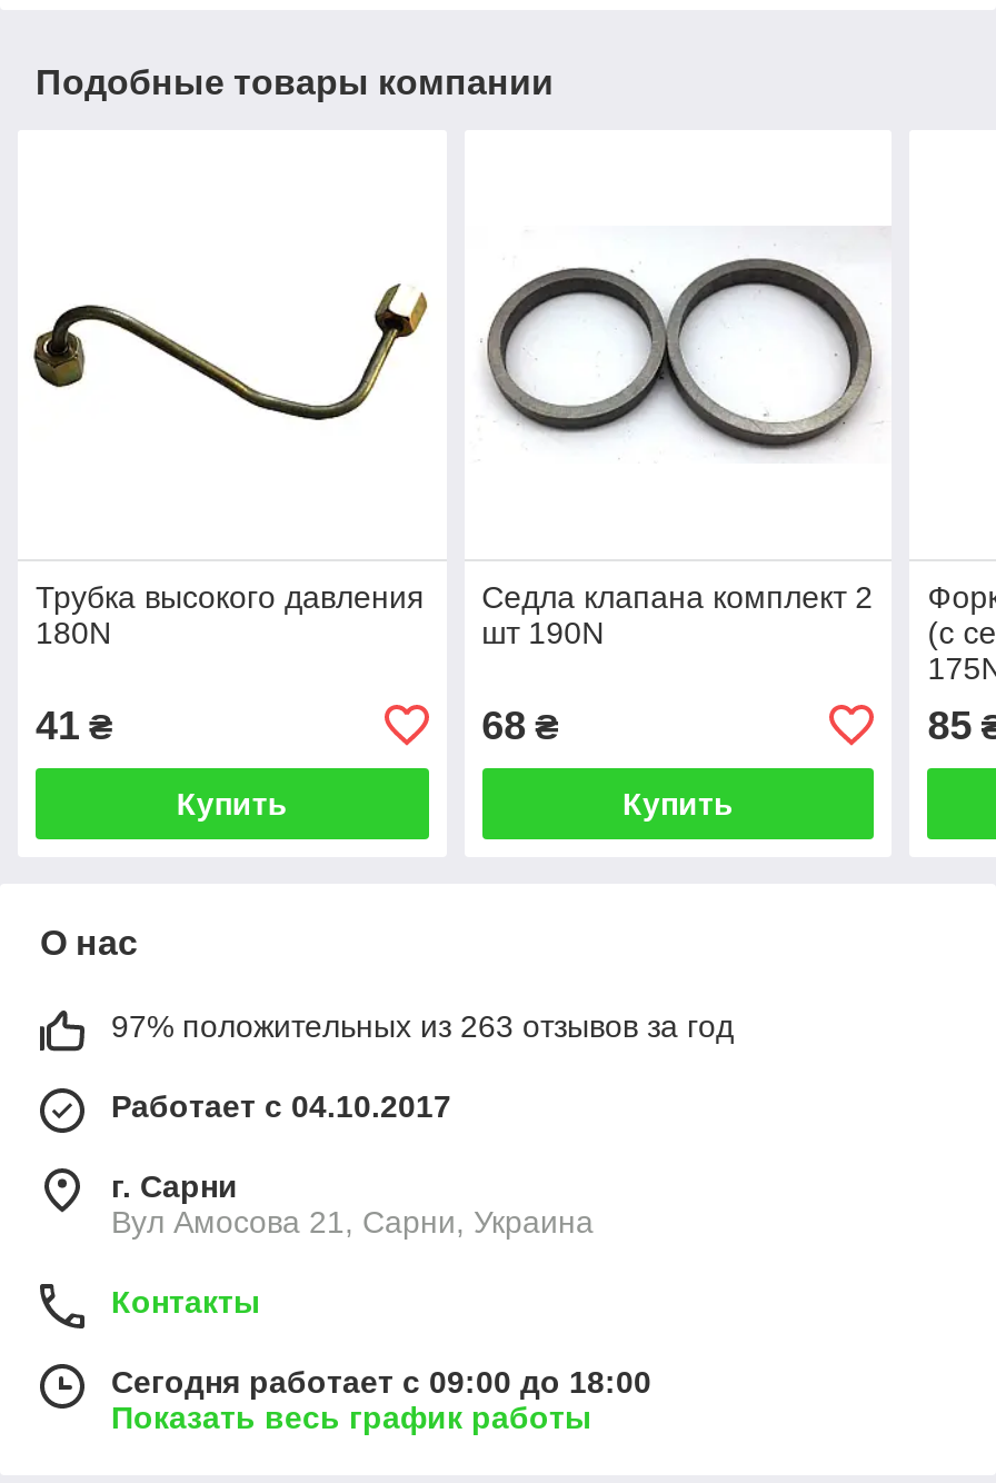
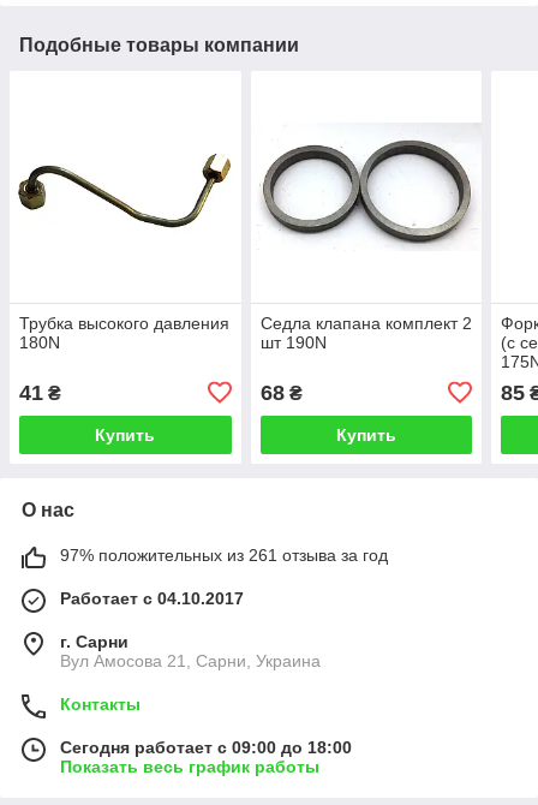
- 97% положительных из 263 отзывов за год
+ 97% положительных из 261 отзыва за год
